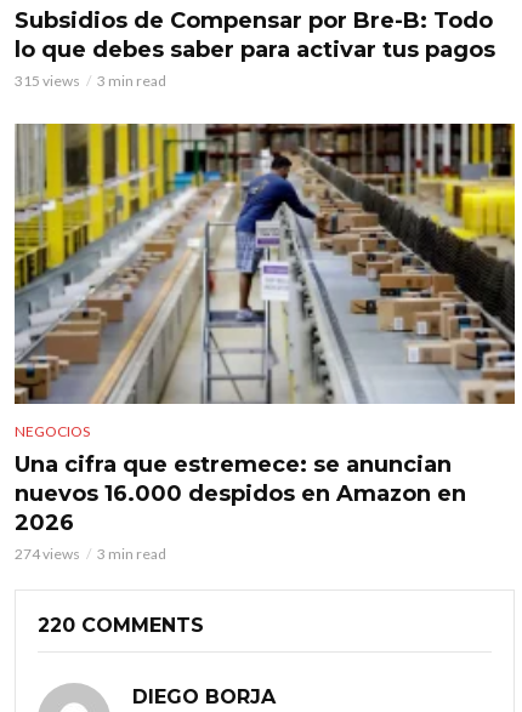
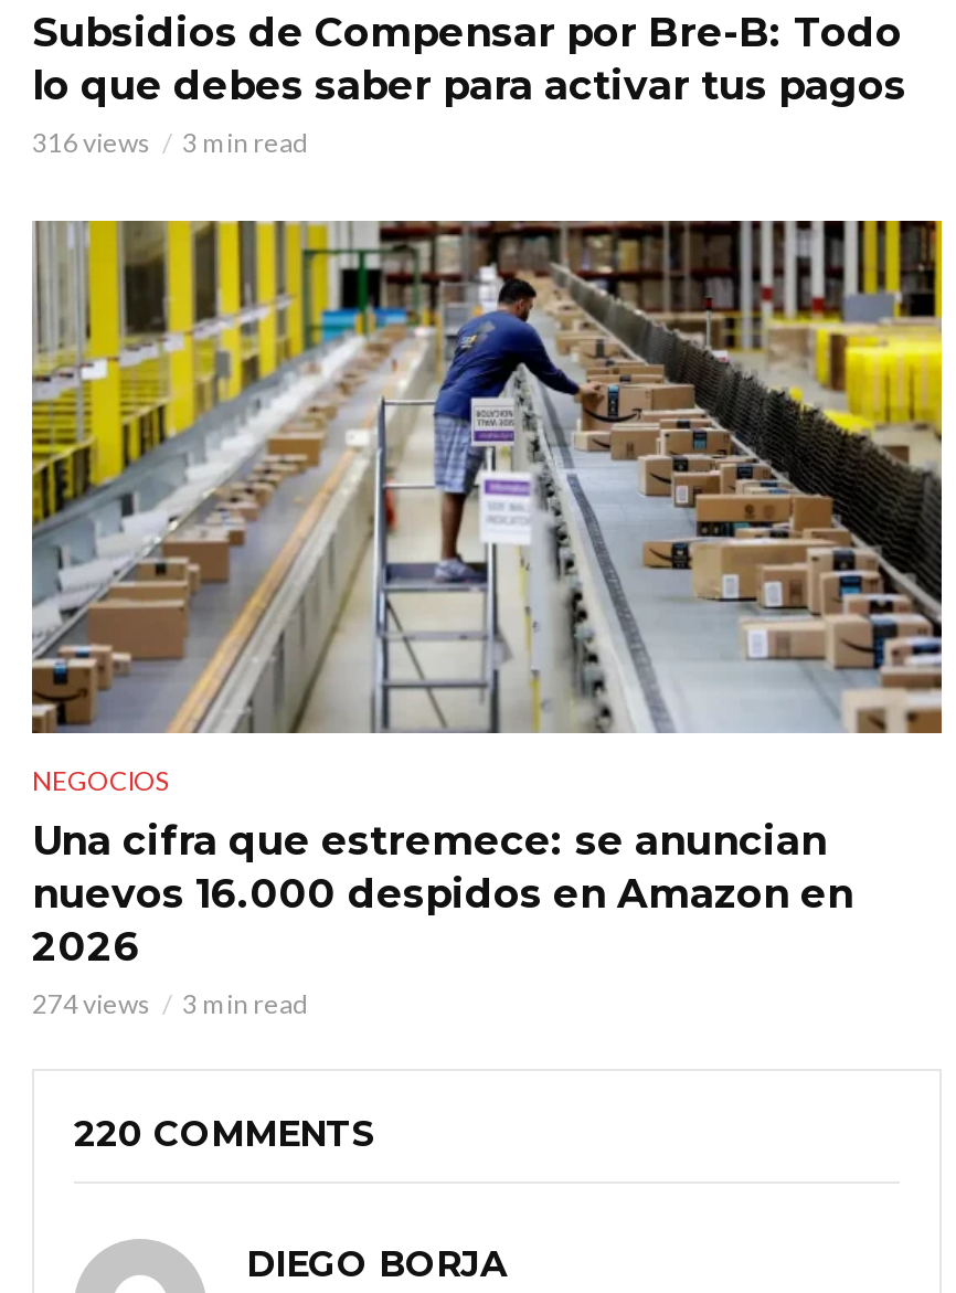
- 315 views 3 min read
+ 316 views 3 min read
